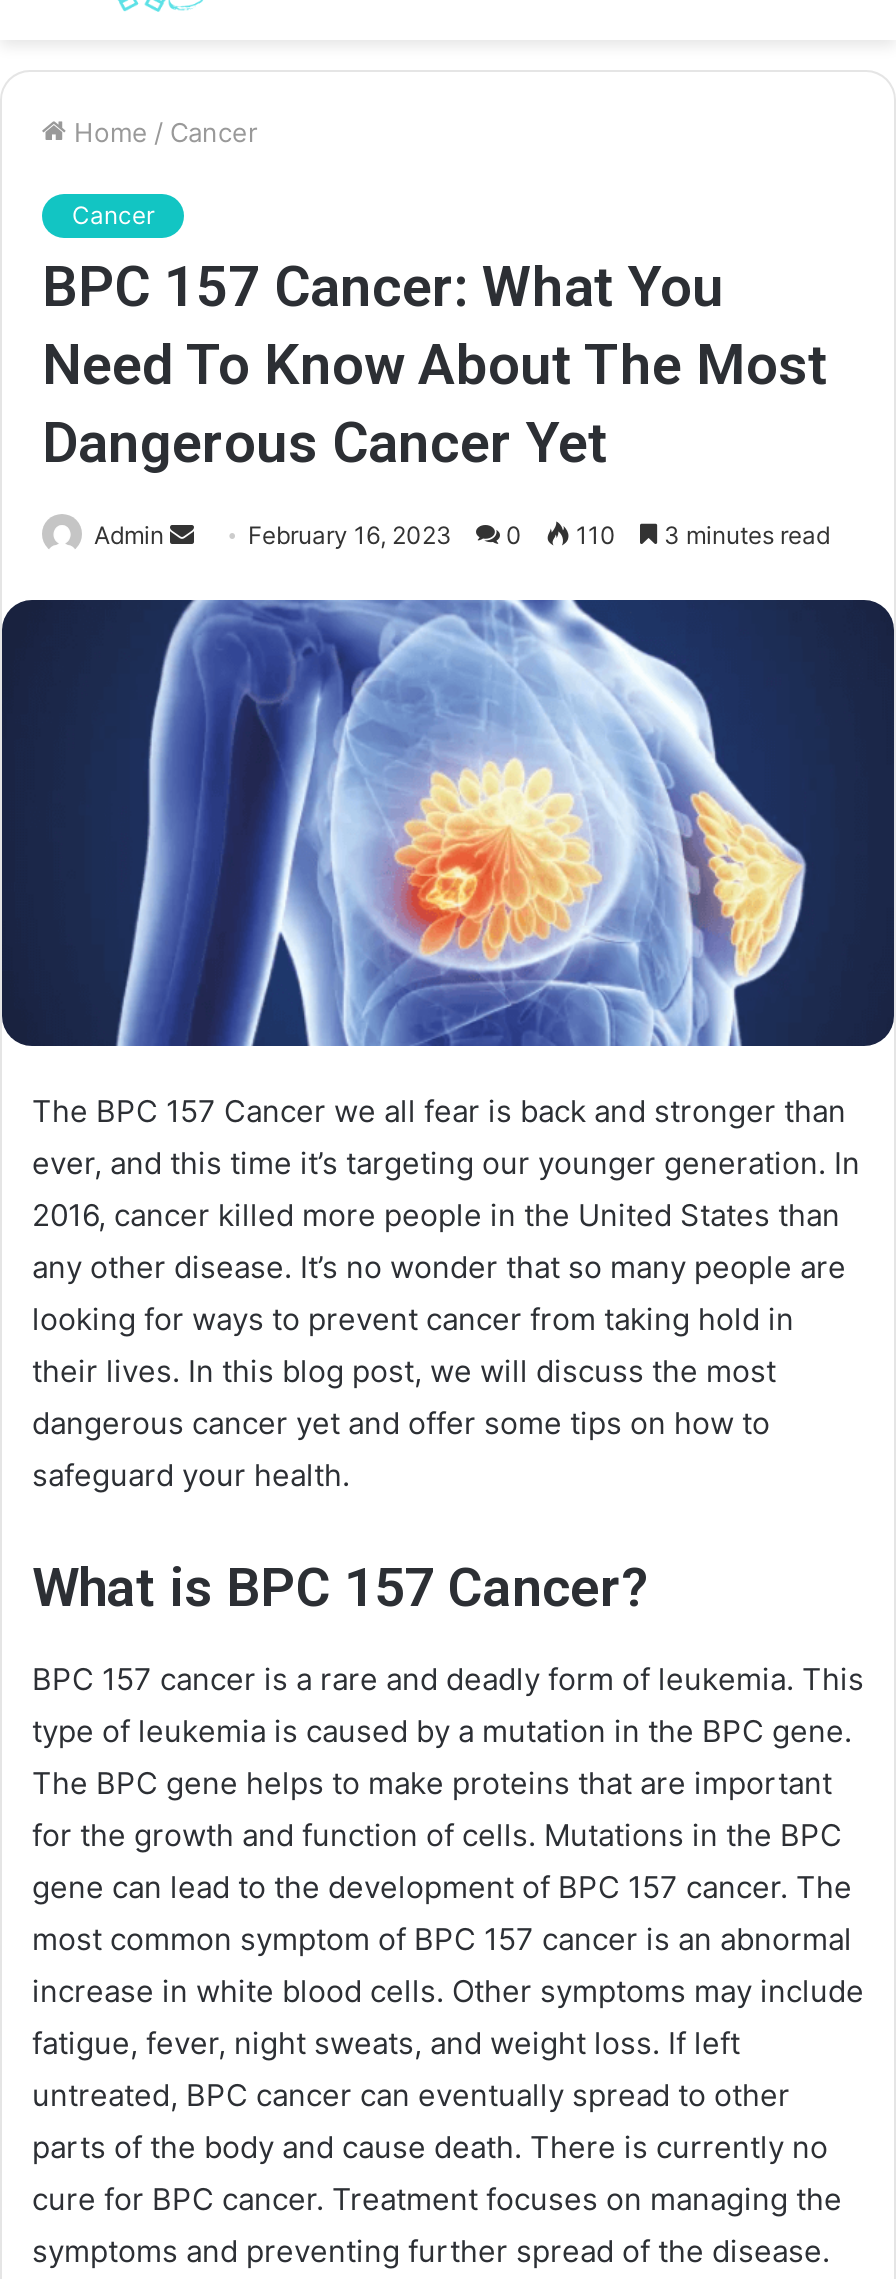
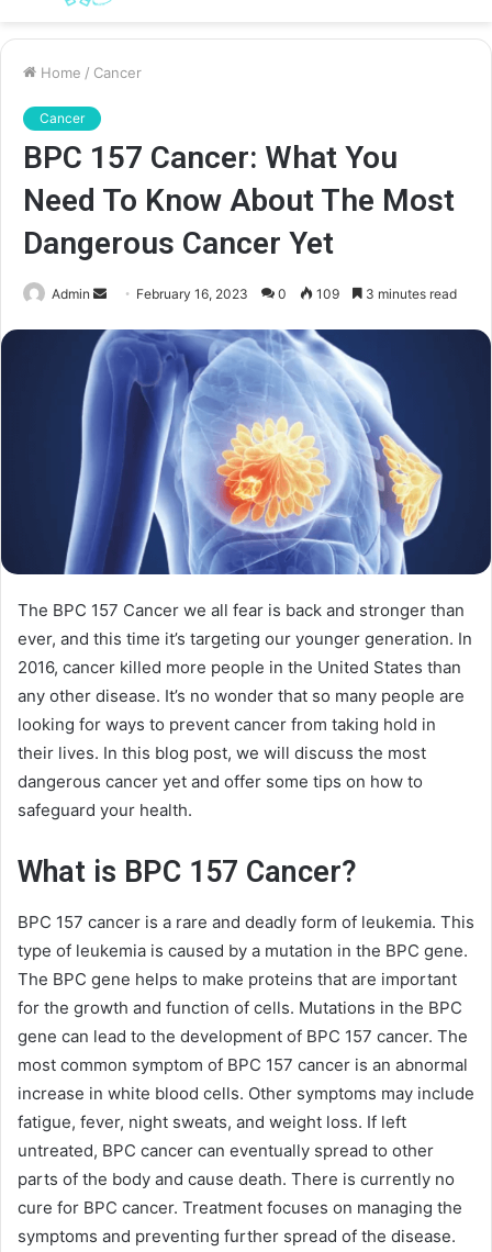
- 110
+ 109
